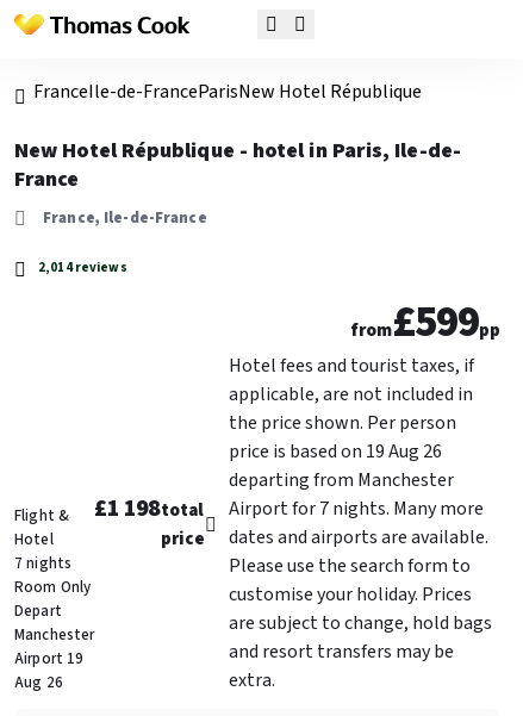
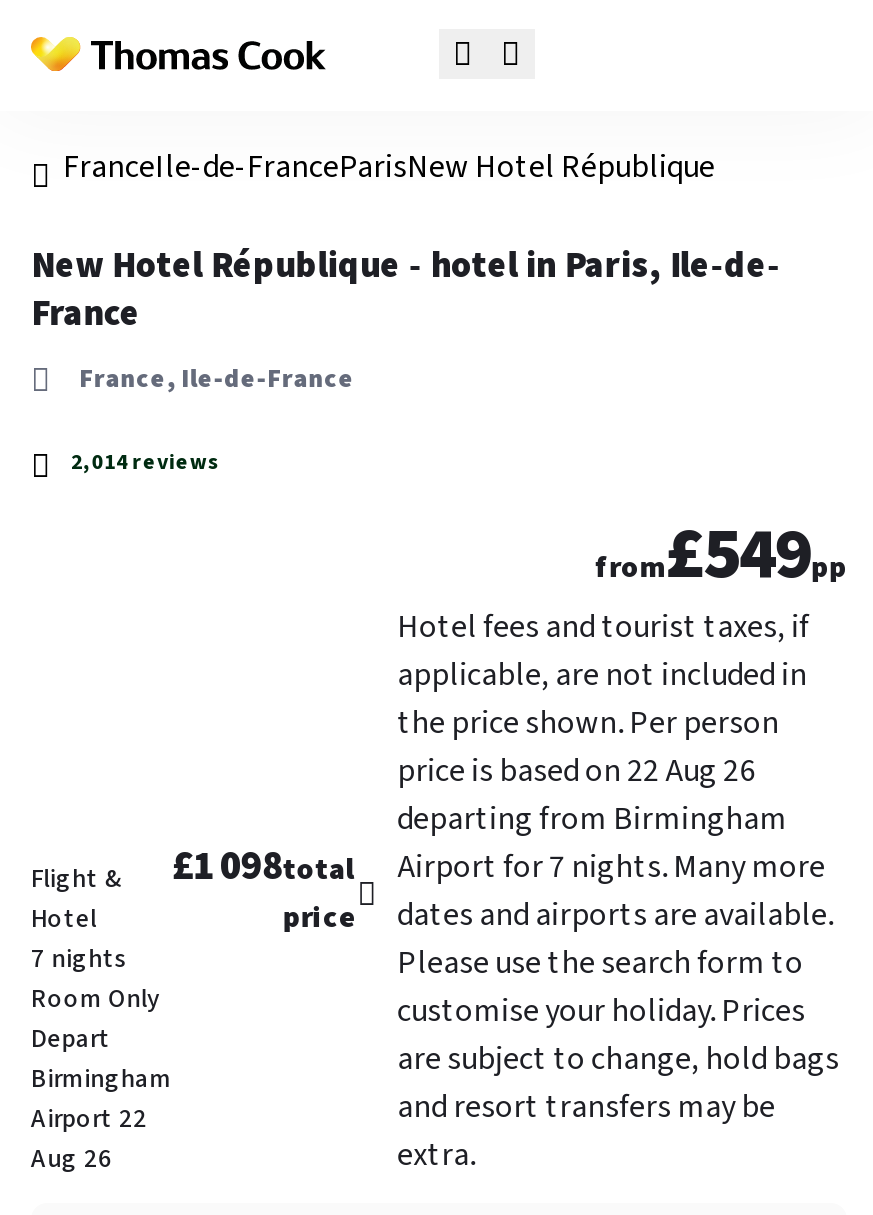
- from£599pp
+ from£549pp

- price is based on 19 Aug 26
+ price is based on 22 Aug 26

- departing from Manchester
+ departing from Birmingham

- Flight & £1 198total Airport for 7 nights. Many more
+ Flight & £1 098total Airport for 7 nights. Many more

- Manchester
- Airport 19
+ Birmingham
+ Airport 22
